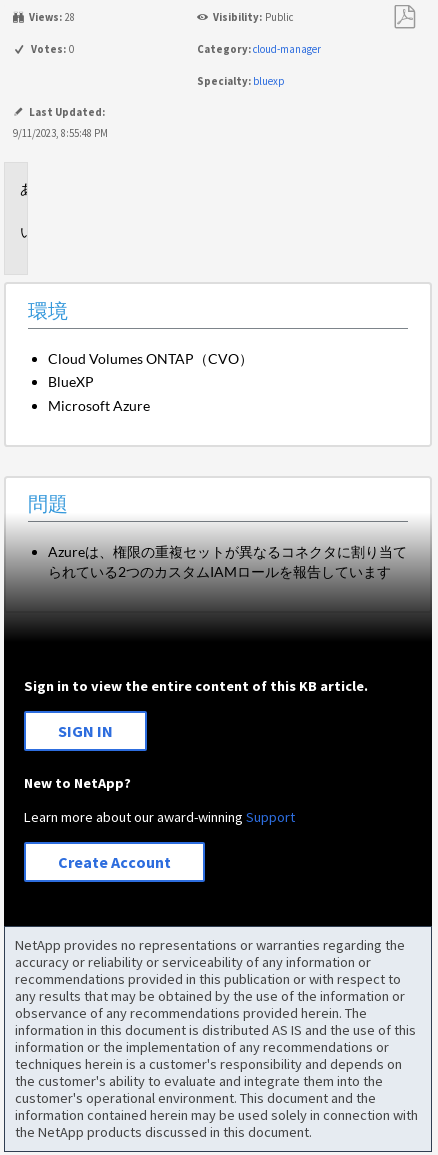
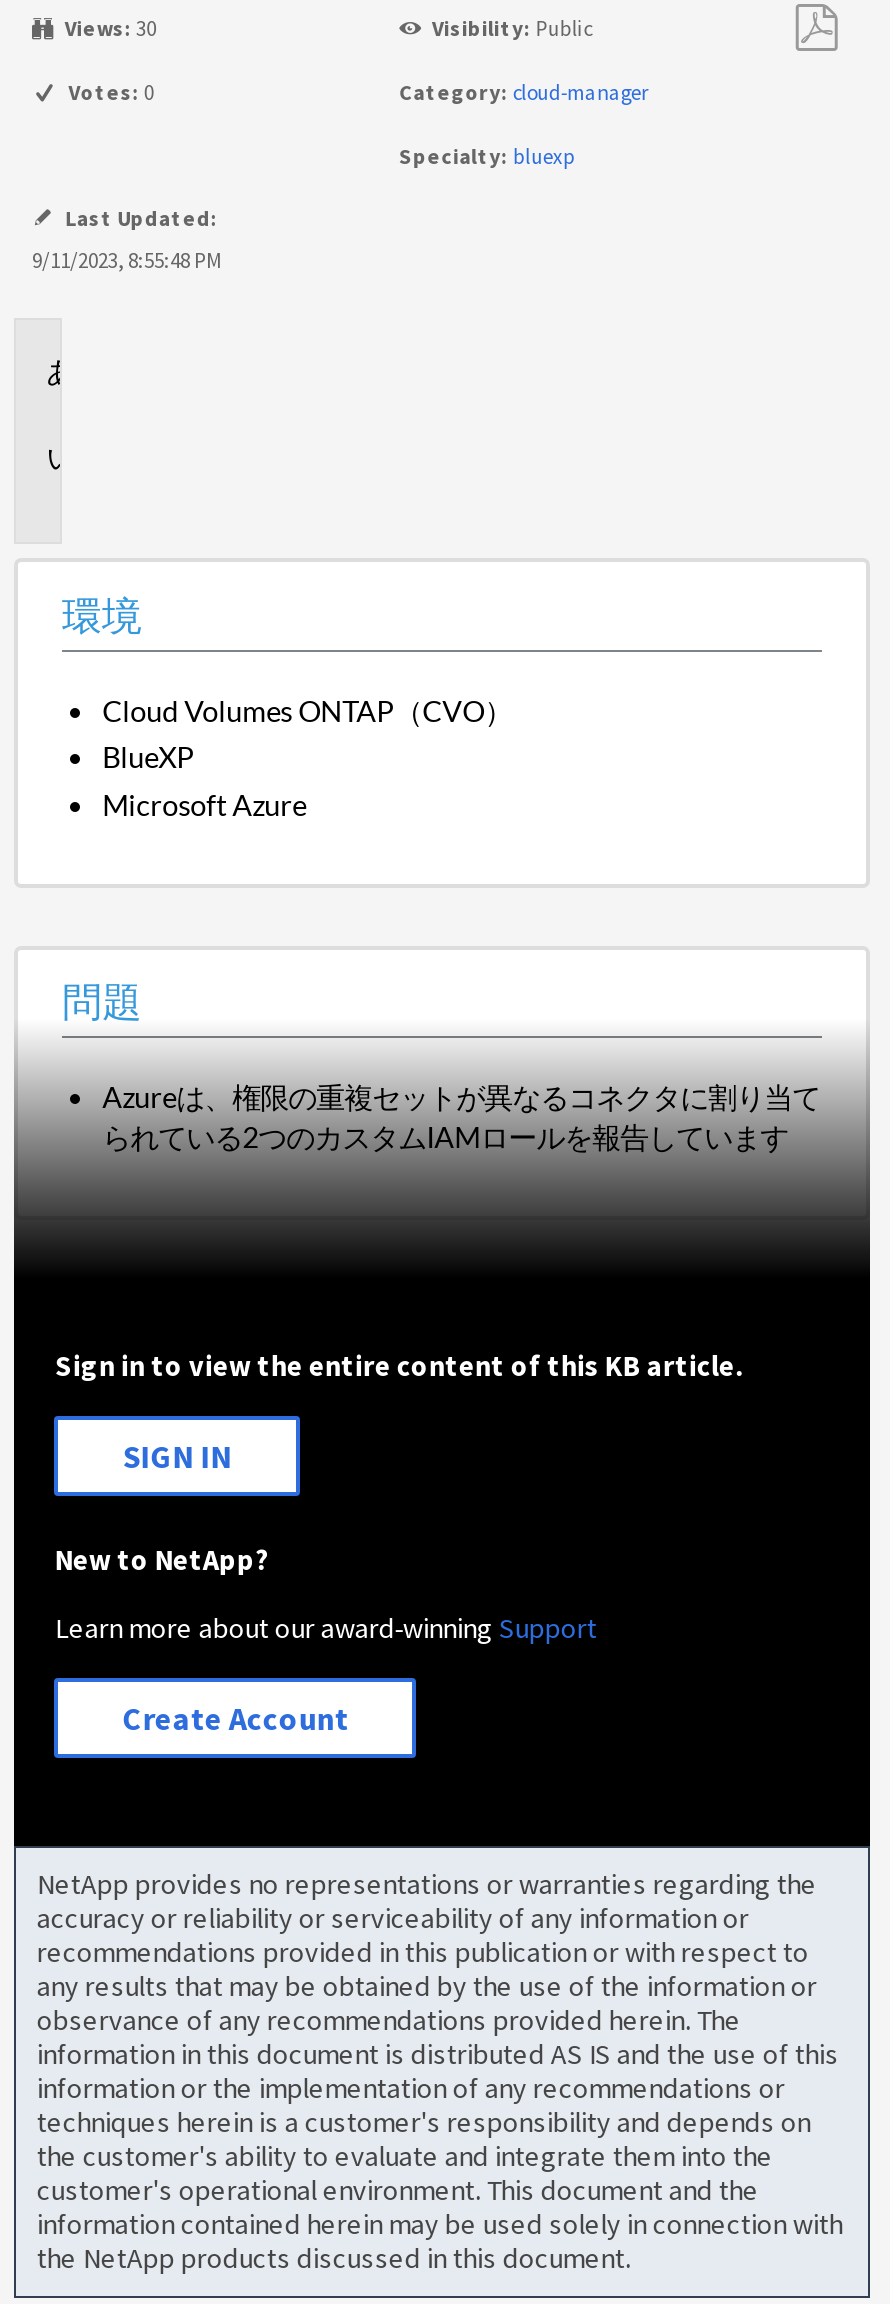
- Views: 28
+ Views: 30
